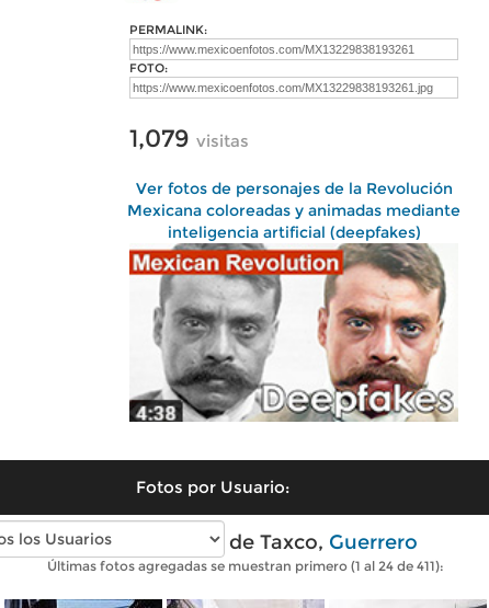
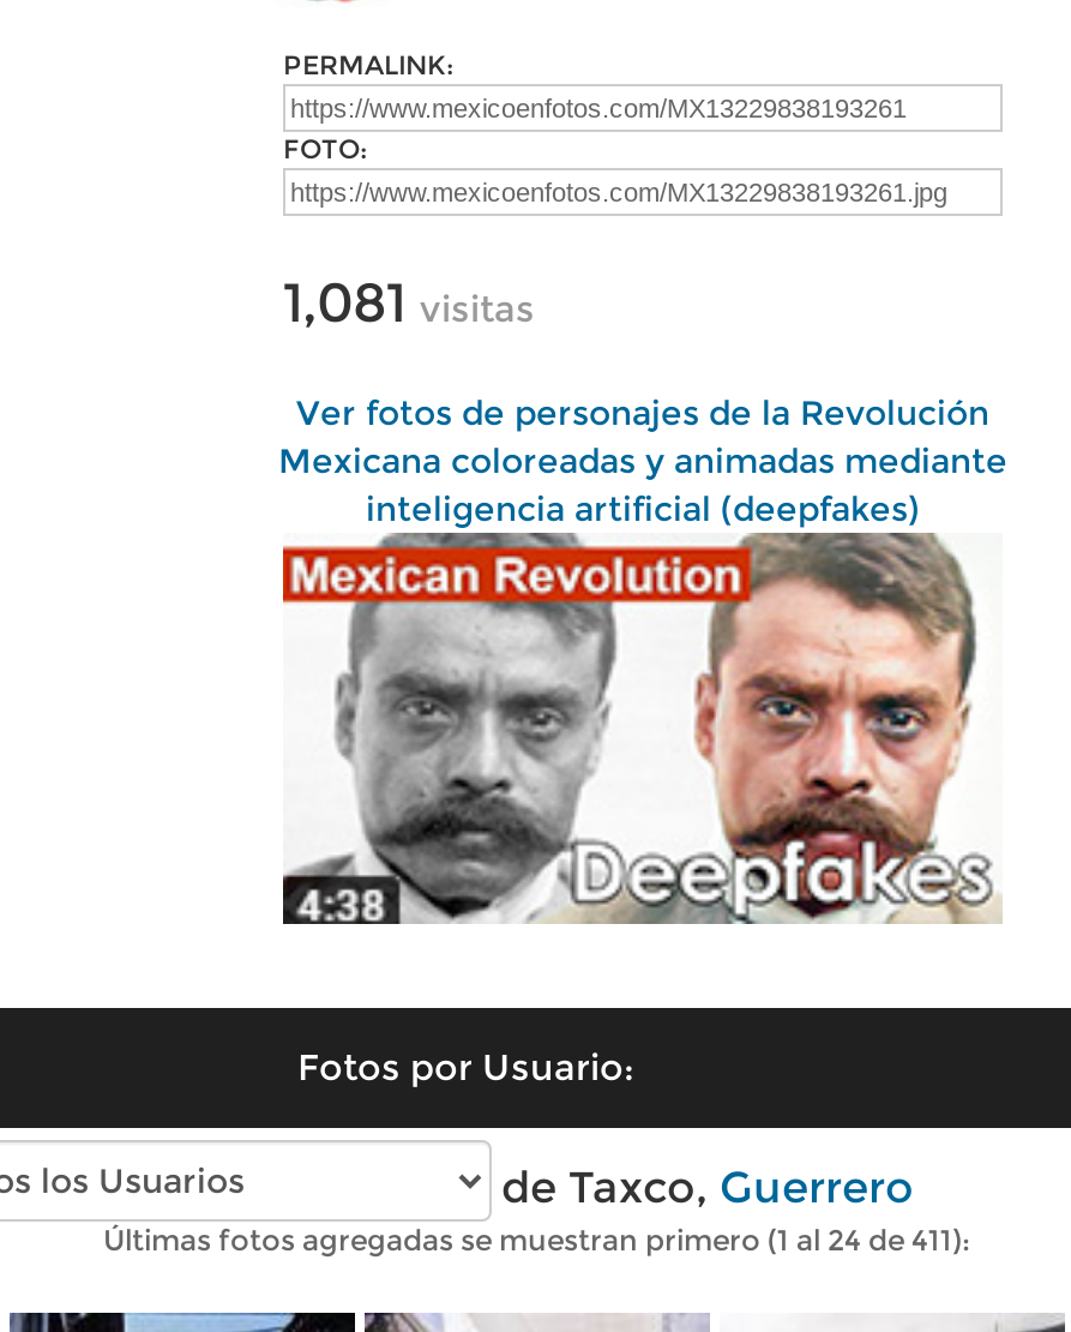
- 1,079 visitas
+ 1,081 visitas
